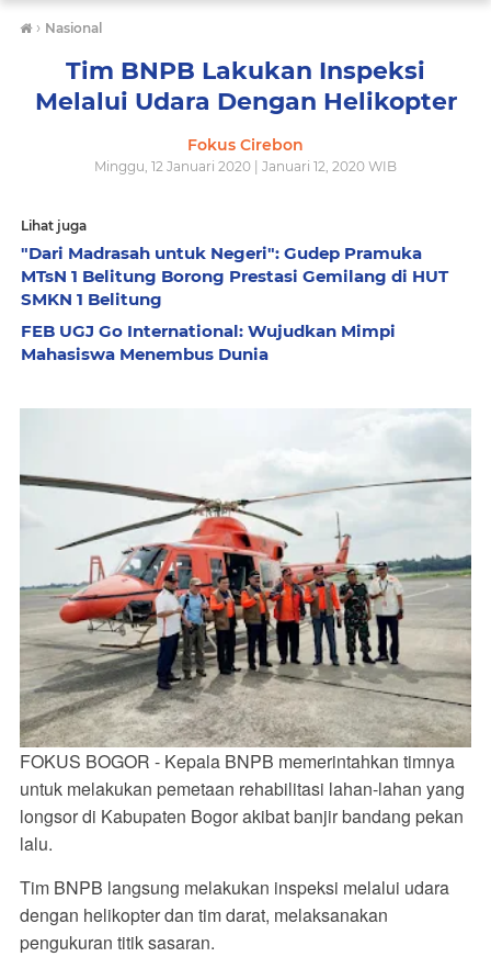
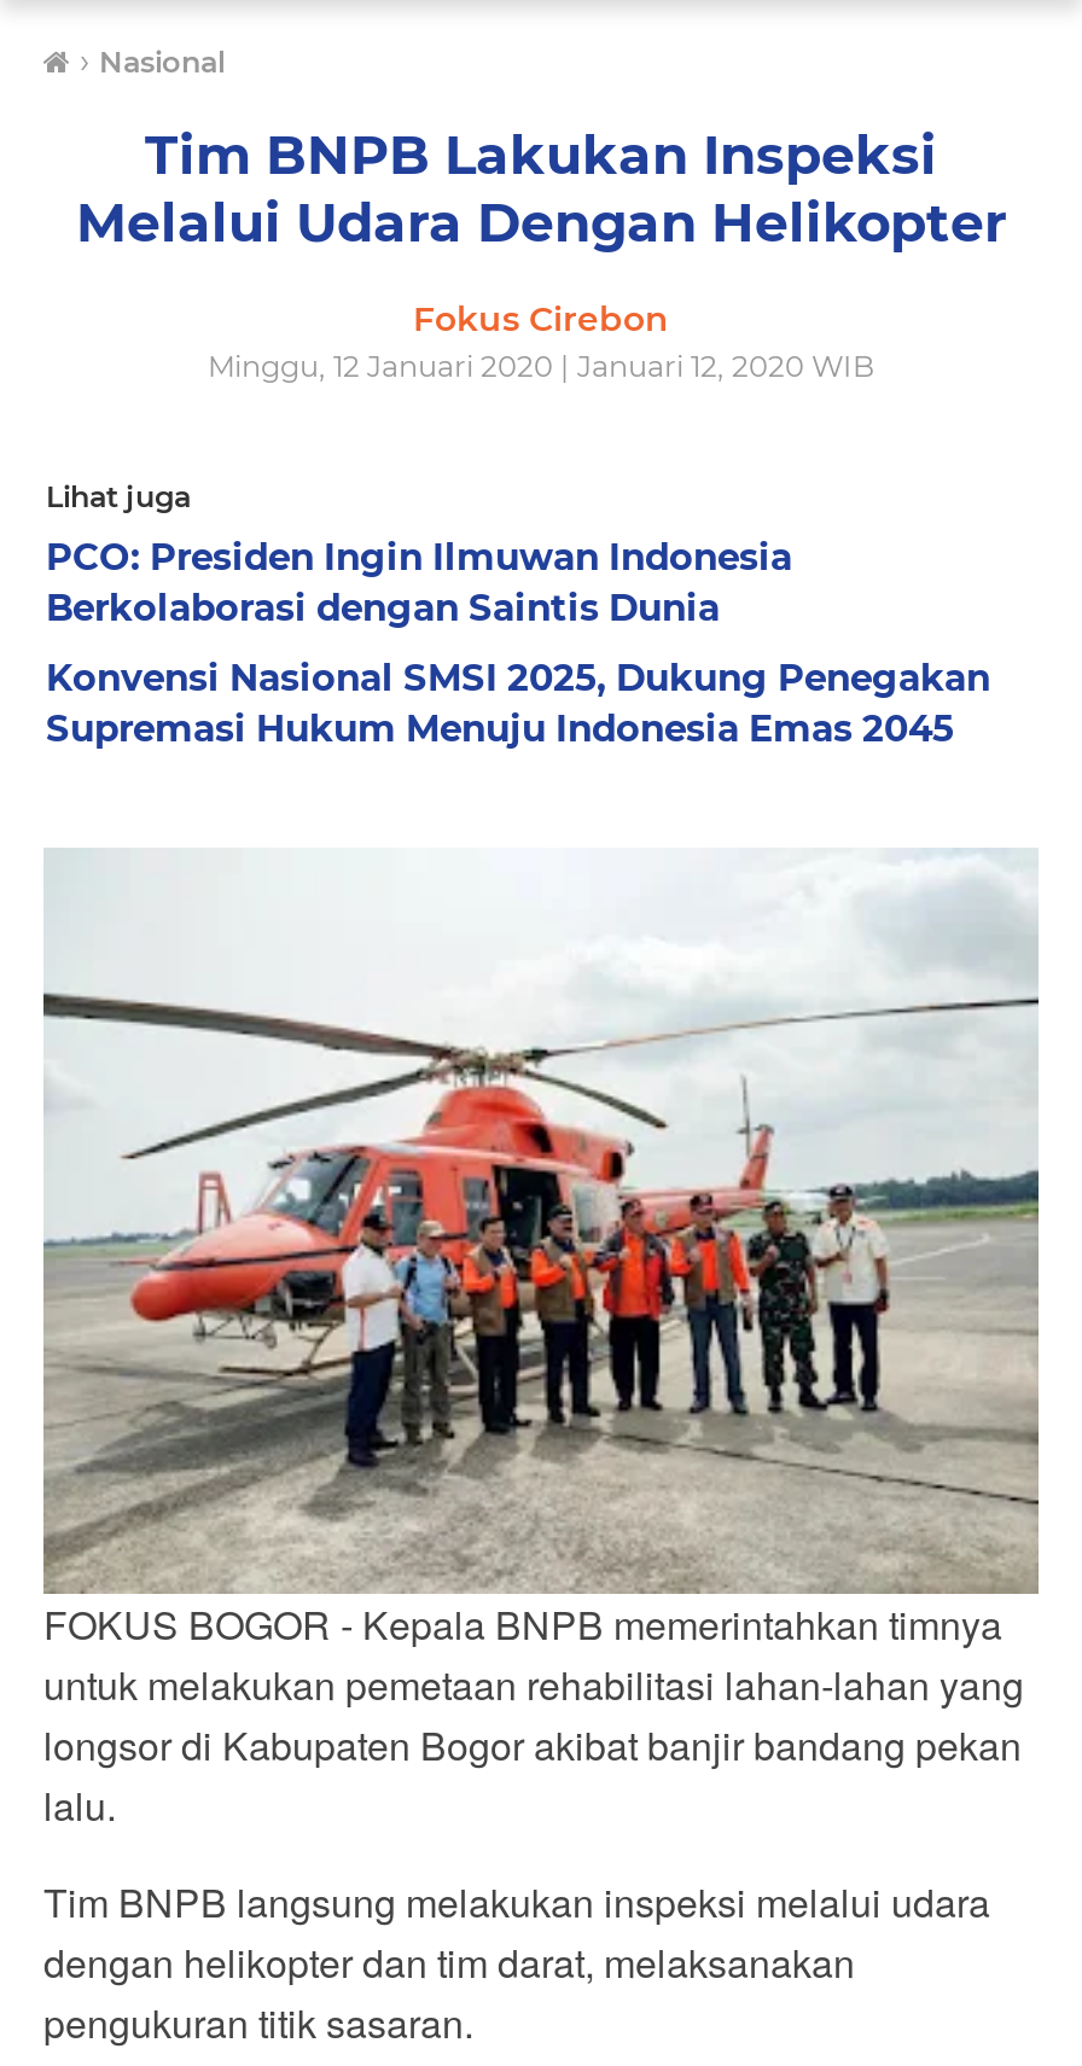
- "Dari Madrasah untuk Negeri": Gudep Pramuka
- MTsN 1 Belitung Borong Prestasi Gemilang di HUT
- SMKN 1 Belitung
+ PCO: Presiden Ingin Ilmuwan Indonesia
+ Berkolaborasi dengan Saintis Dunia

- FEB UGJ Go International: Wujudkan Mimpi
- Mahasiswa Menembus Dunia
+ Konvensi Nasional SMSI 2025, Dukung Penegakan
+ Supremasi Hukum Menuju Indonesia Emas 2045
